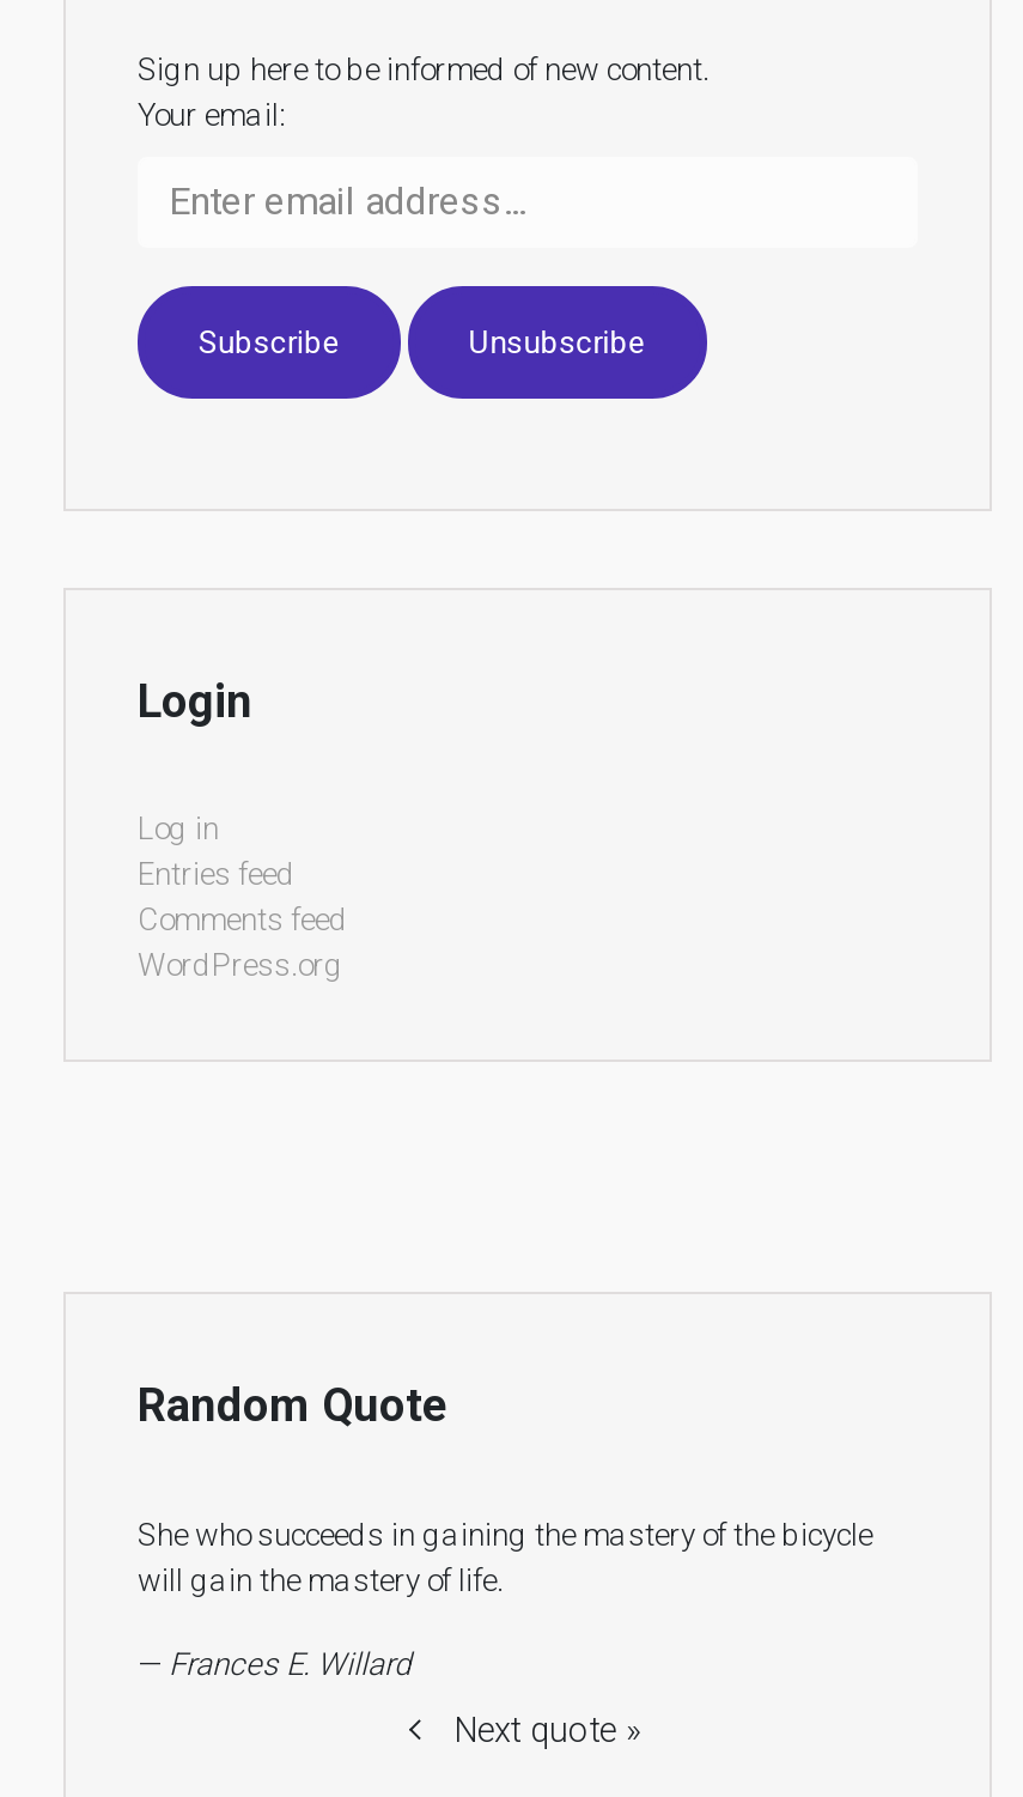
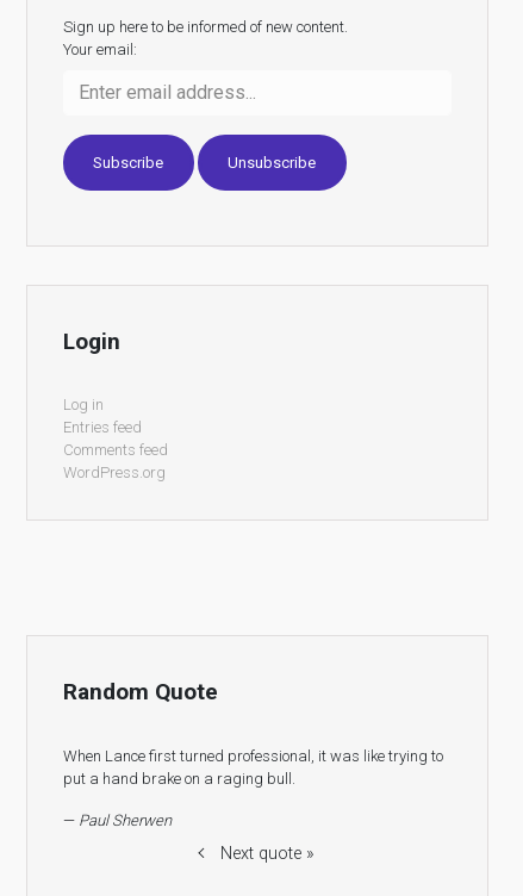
- She who succeeds in gaining the mastery of the bicycle
- will gain the mastery of life.
+ When Lance first turned professional, it was like trying to
+ put a hand brake on a raging bull.

- — Frances E. Willard
+ — Paul Sherwen
